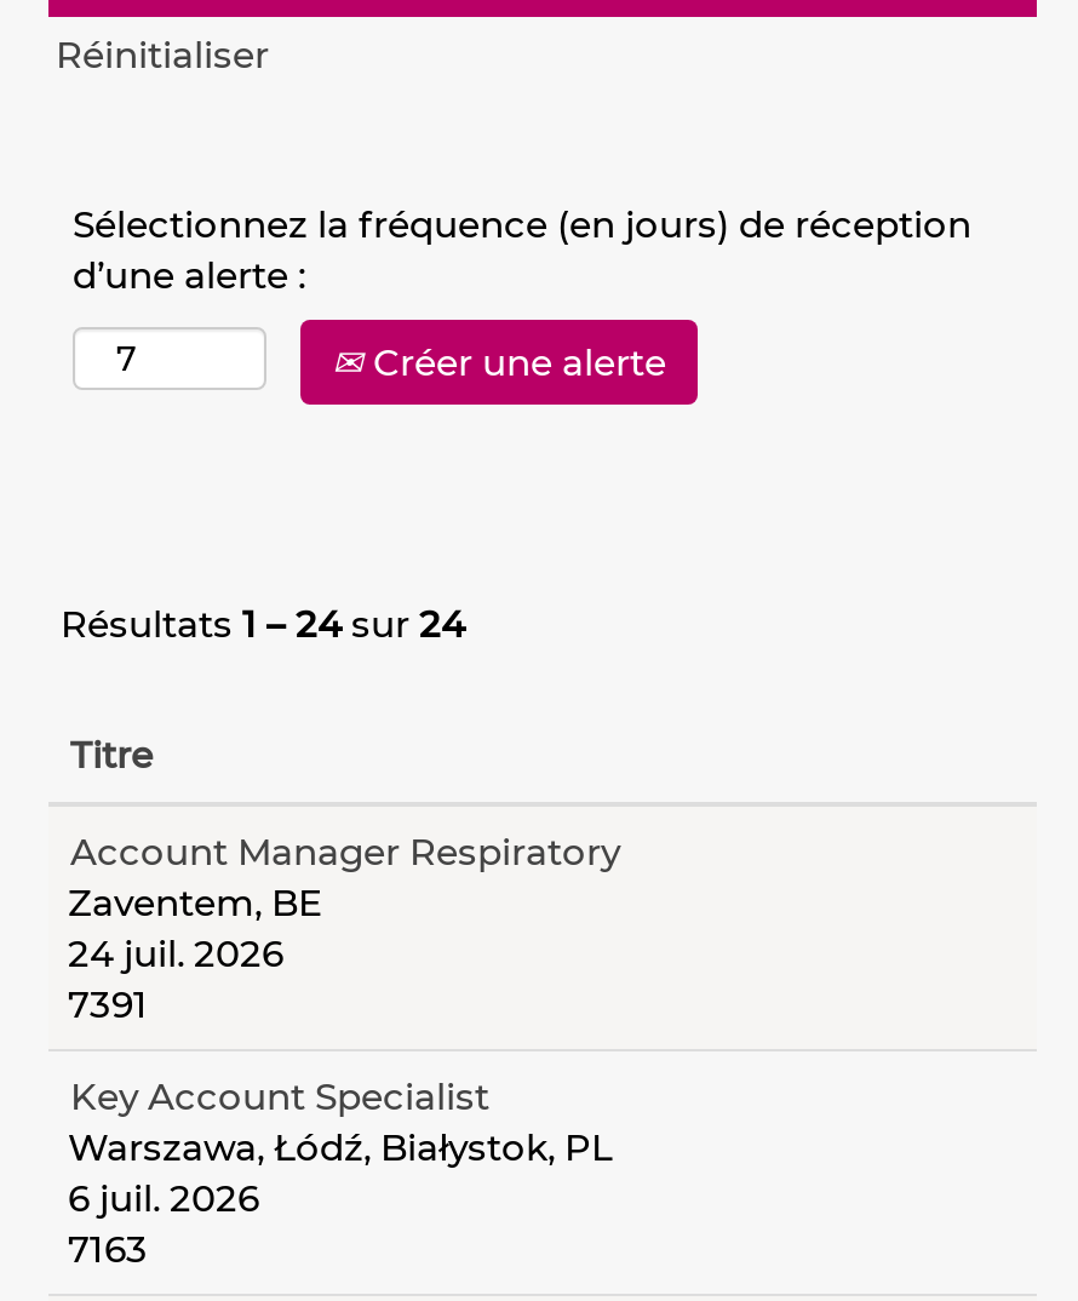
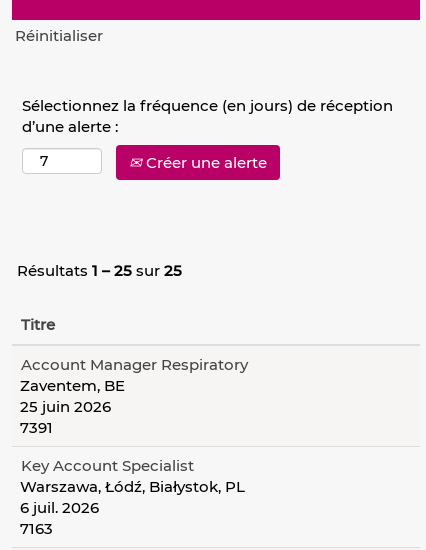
- Résultats 1 – 24 sur 24
+ Résultats 1 – 25 sur 25

- 24 juil. 2026
+ 25 juin 2026
